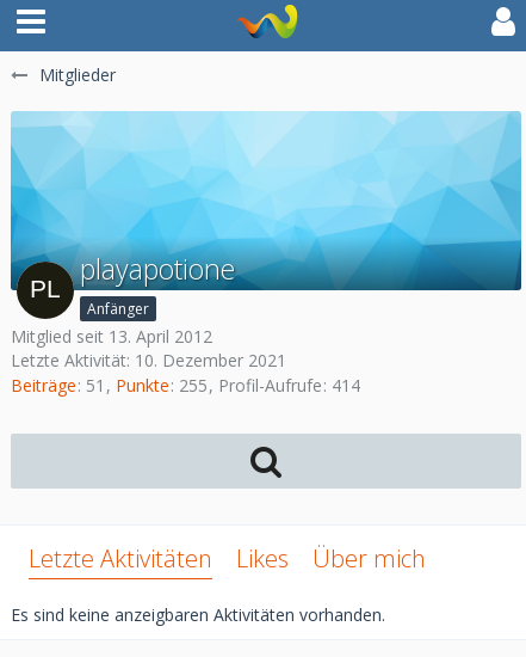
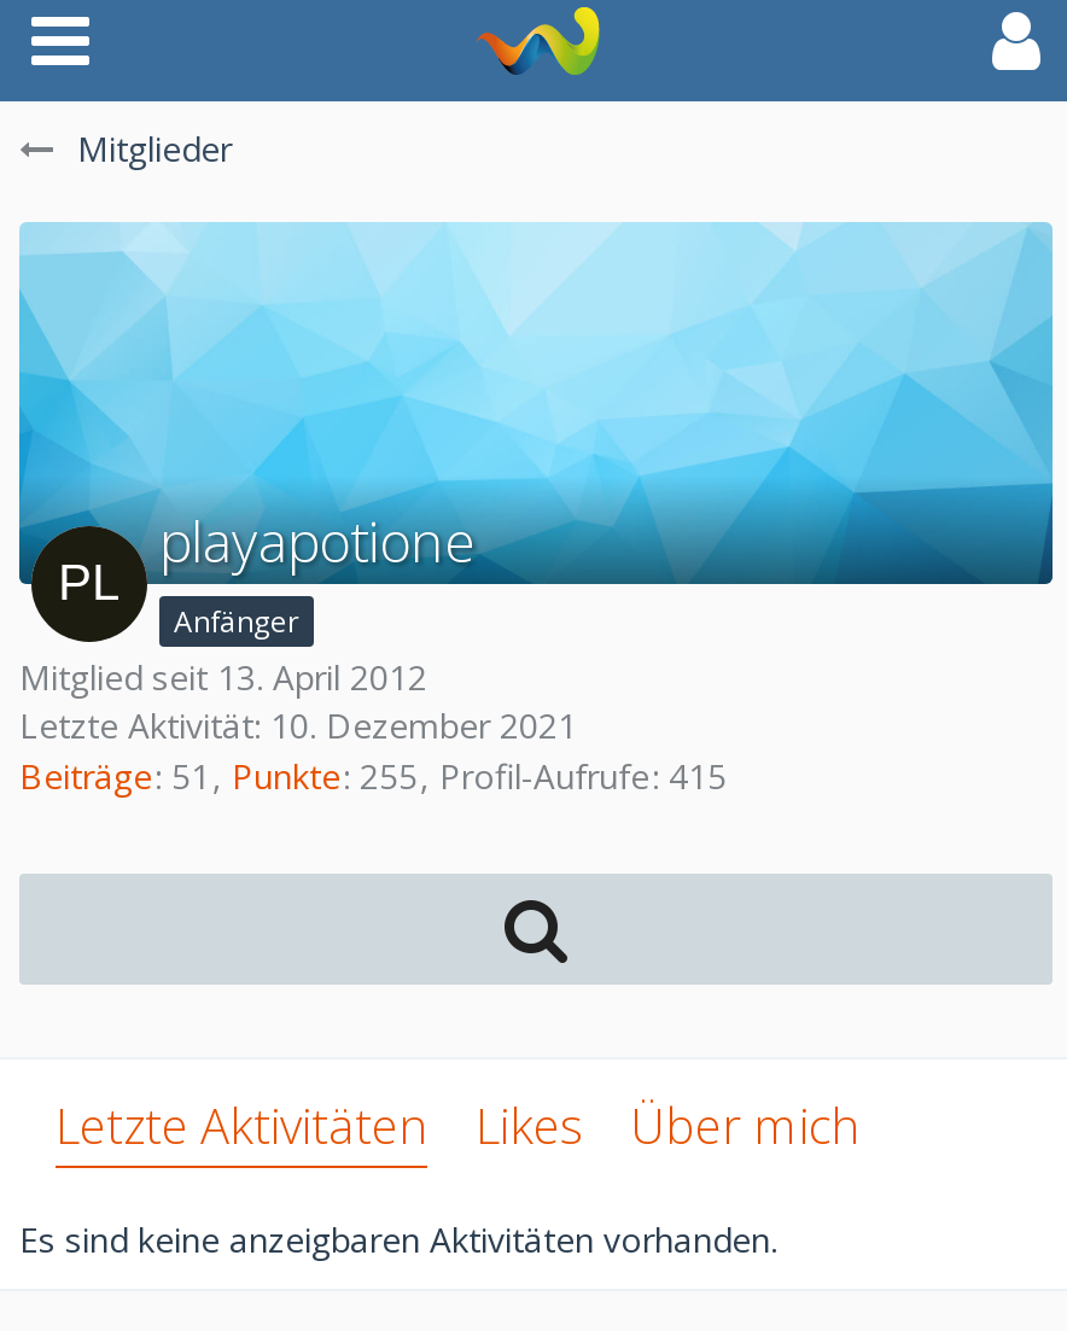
- Beiträge 51 Punkte 255 Profil-Aufrufe 414
+ Beiträge 51 Punkte 255 Profil-Aufrufe 415
